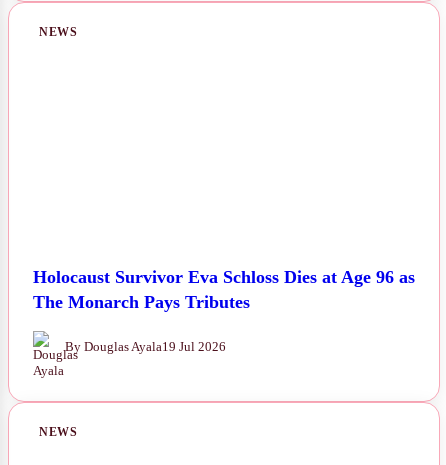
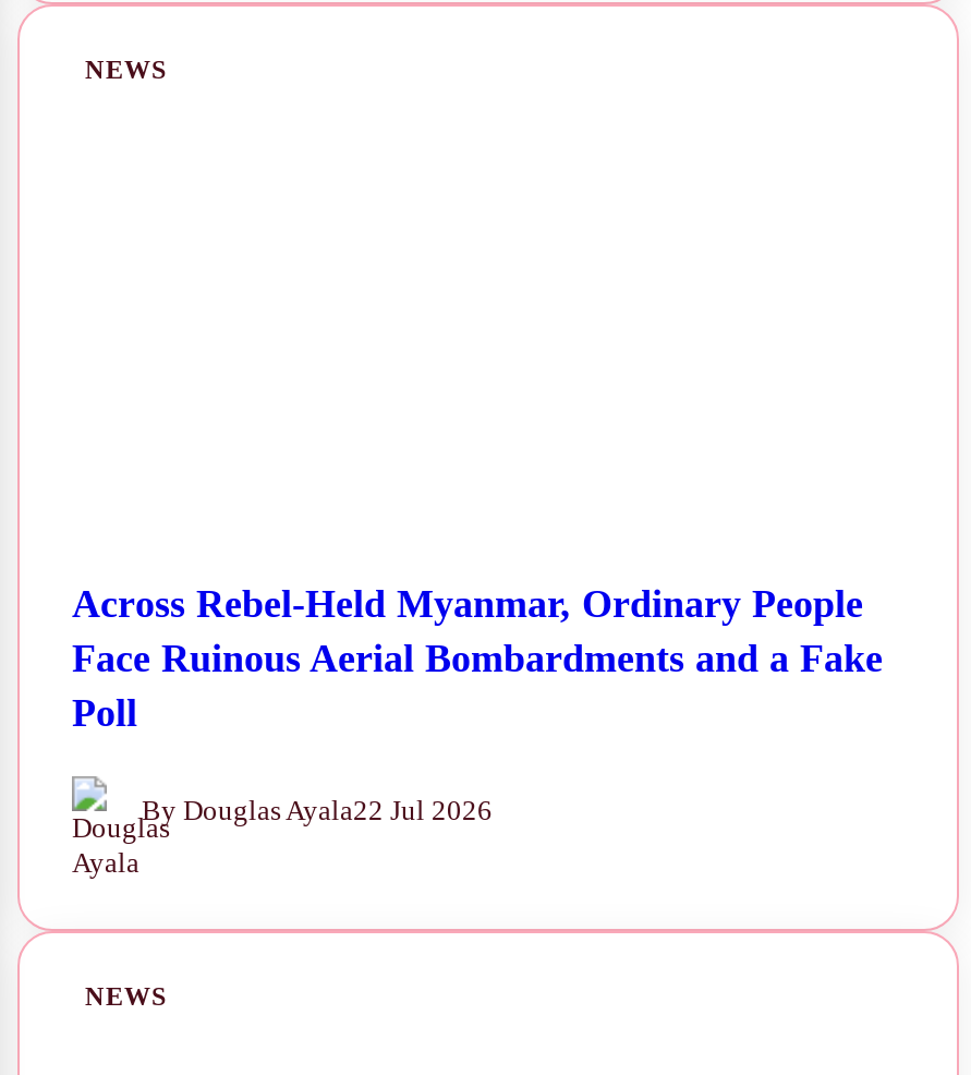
- Holocaust Survivor Eva Schloss Dies at Age 96 as
- The Monarch Pays Tributes
+ Across Rebel-Held Myanmar, Ordinary People
+ Face Ruinous Aerial Bombardments and a Fake
+ Poll

- By Douglas Ayala19 Jul 2026
+ By Douglas Ayala22 Jul 2026
